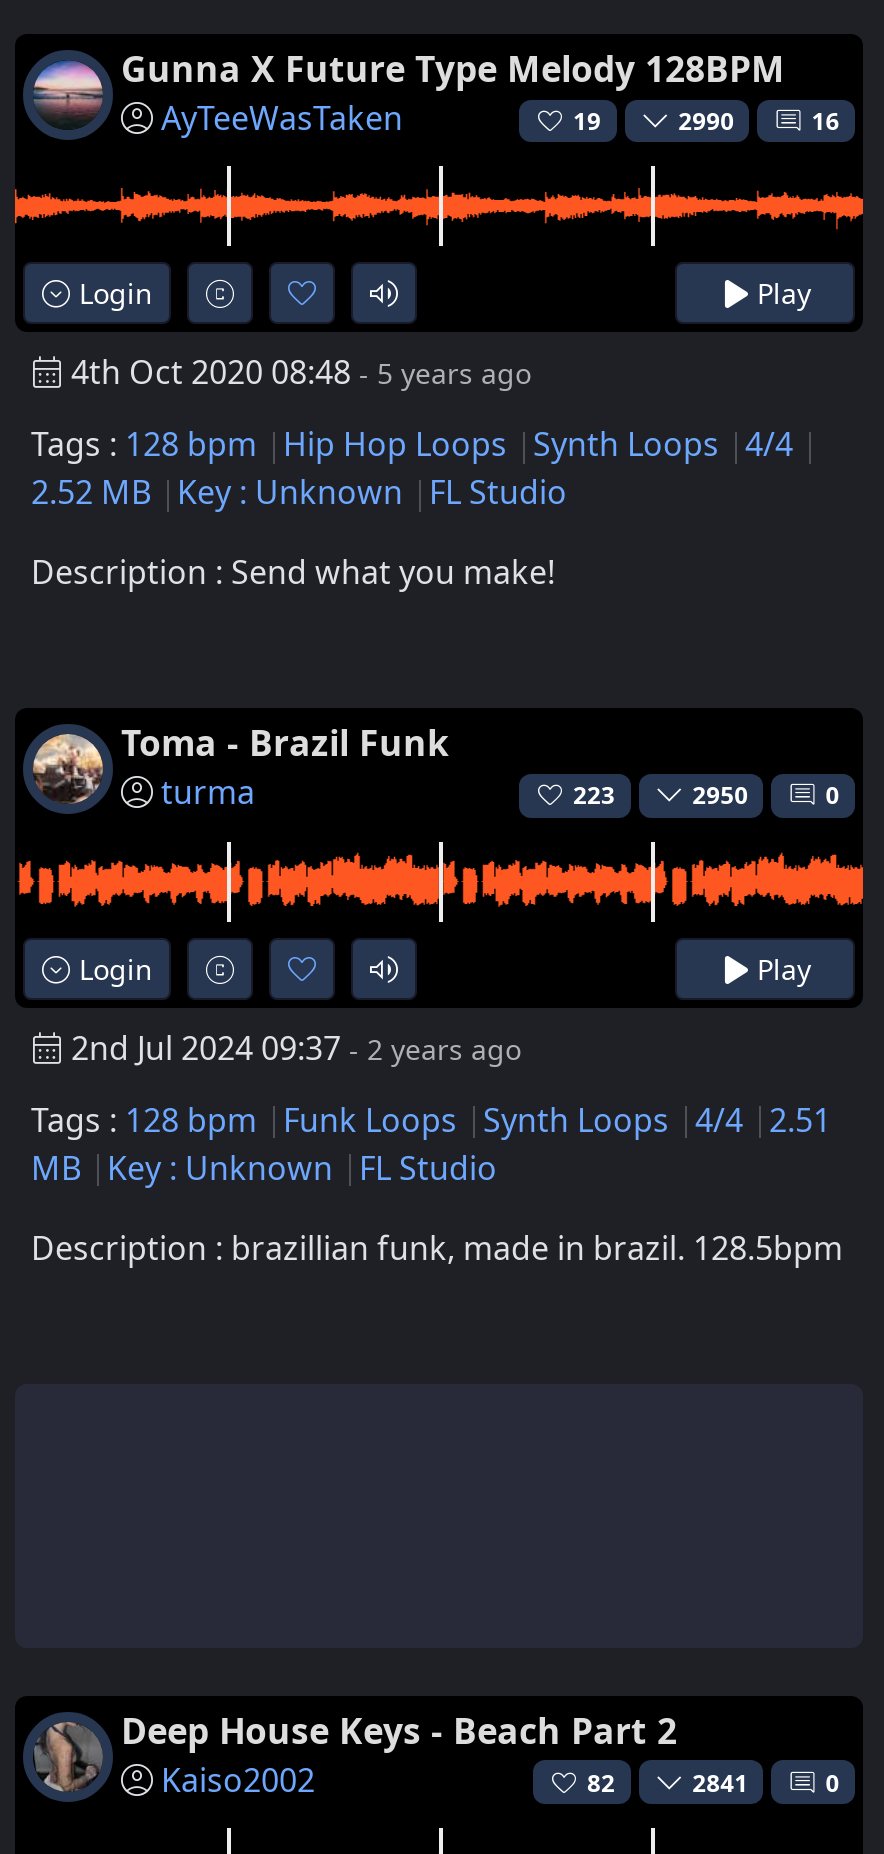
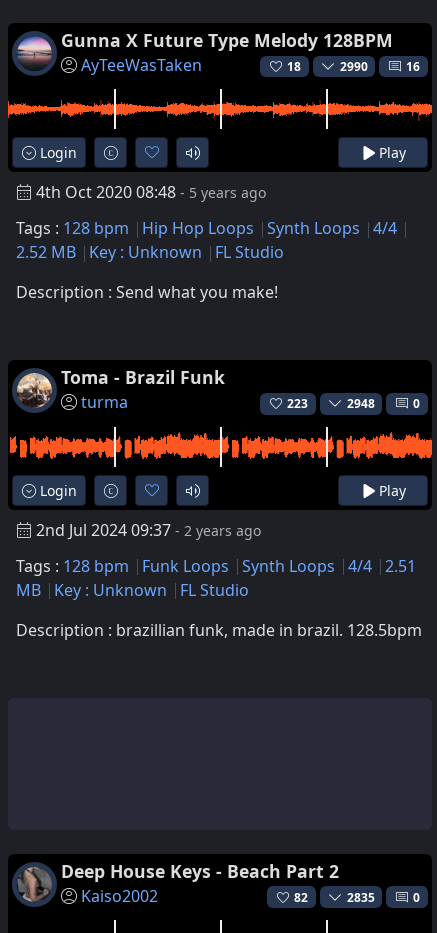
- 19
+ 18

- 2950
+ 2948

- 2841
+ 2835
